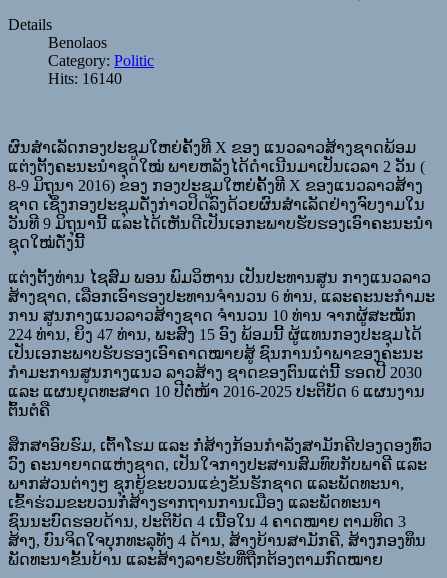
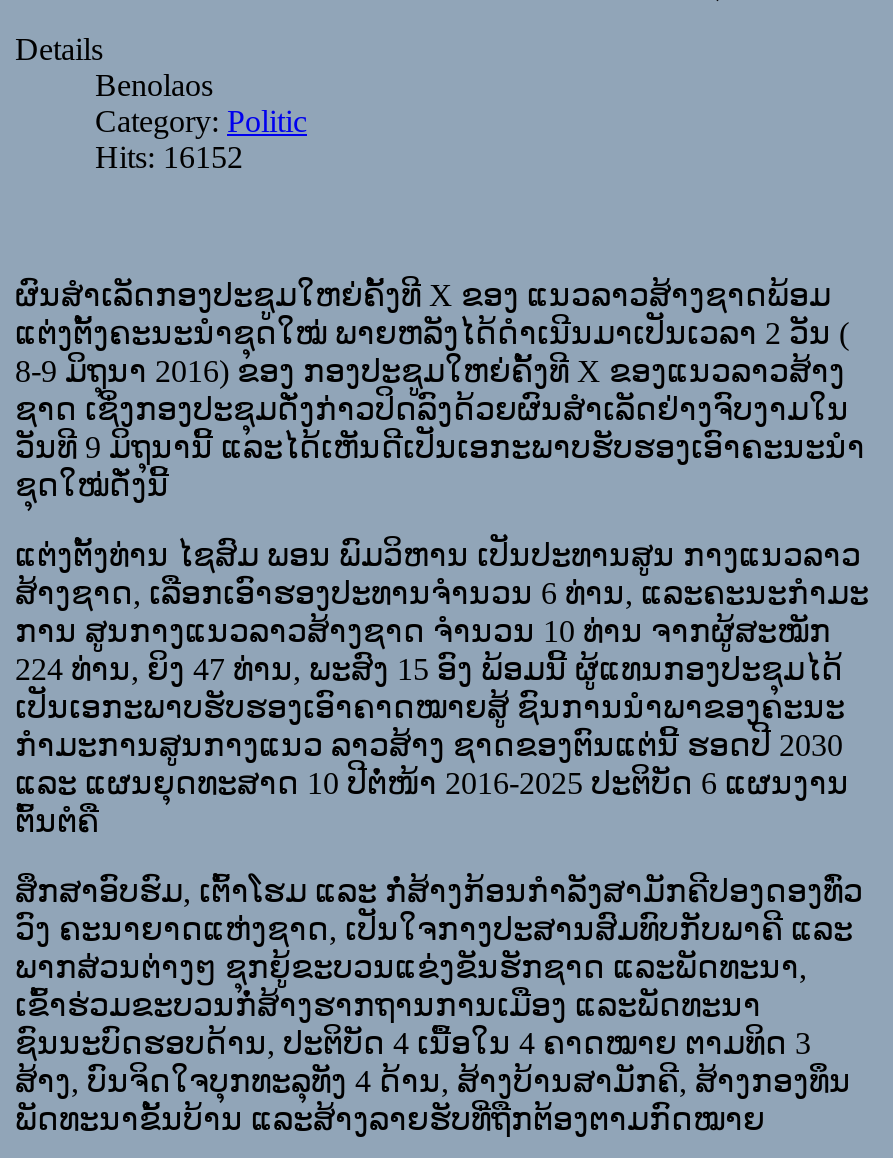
- Hits: 16140
+ Hits: 16152
